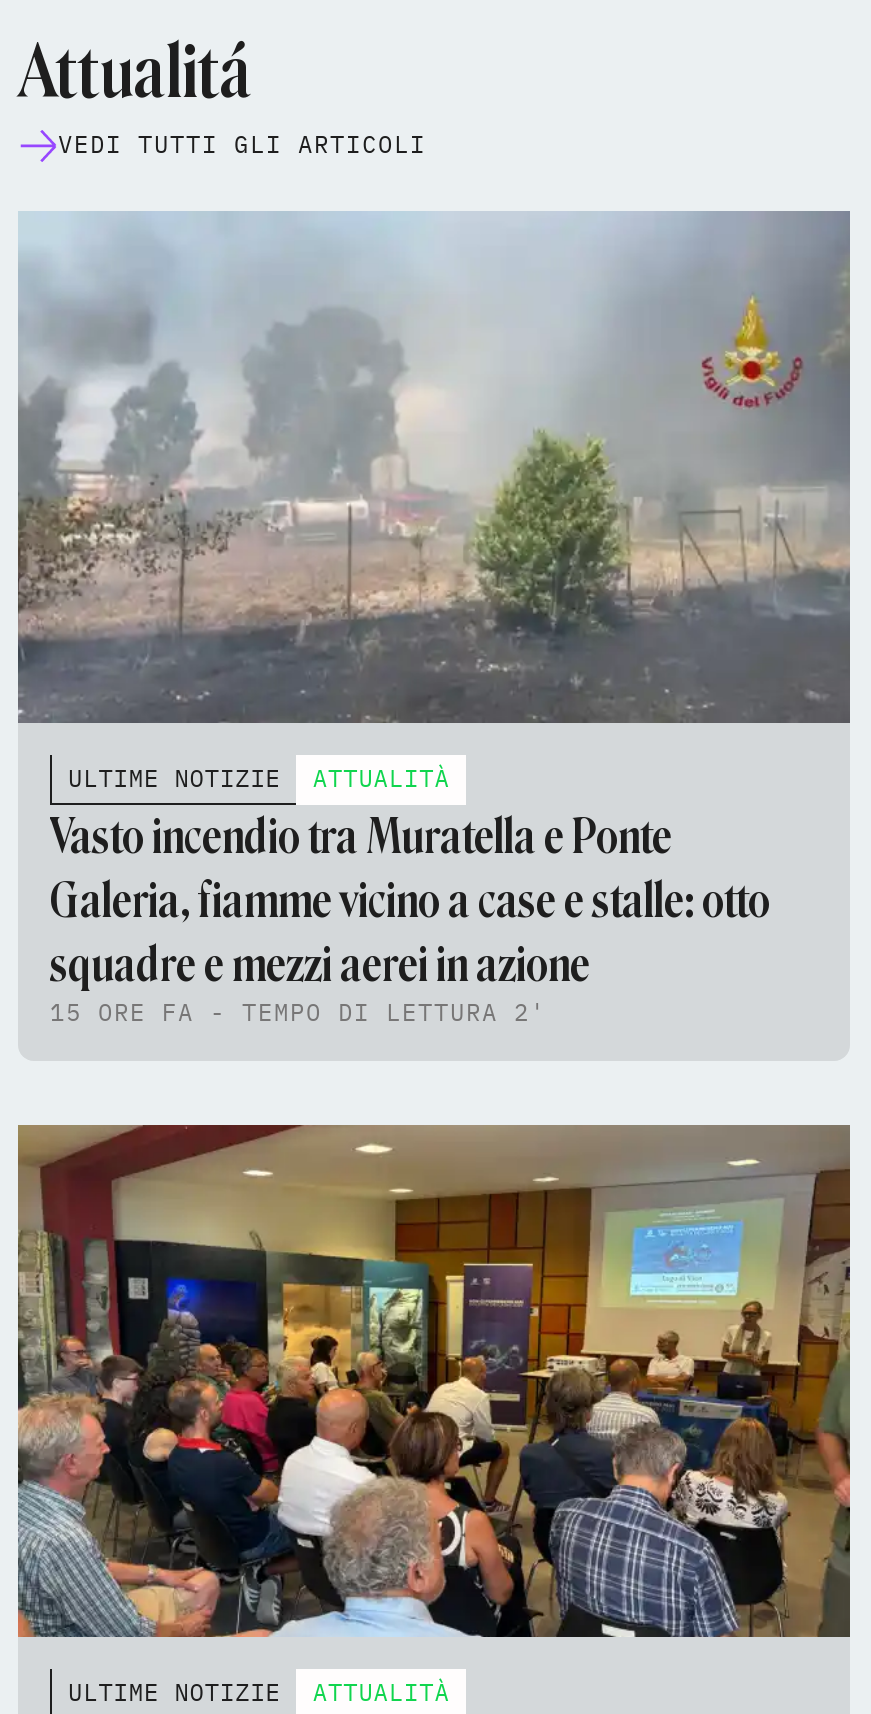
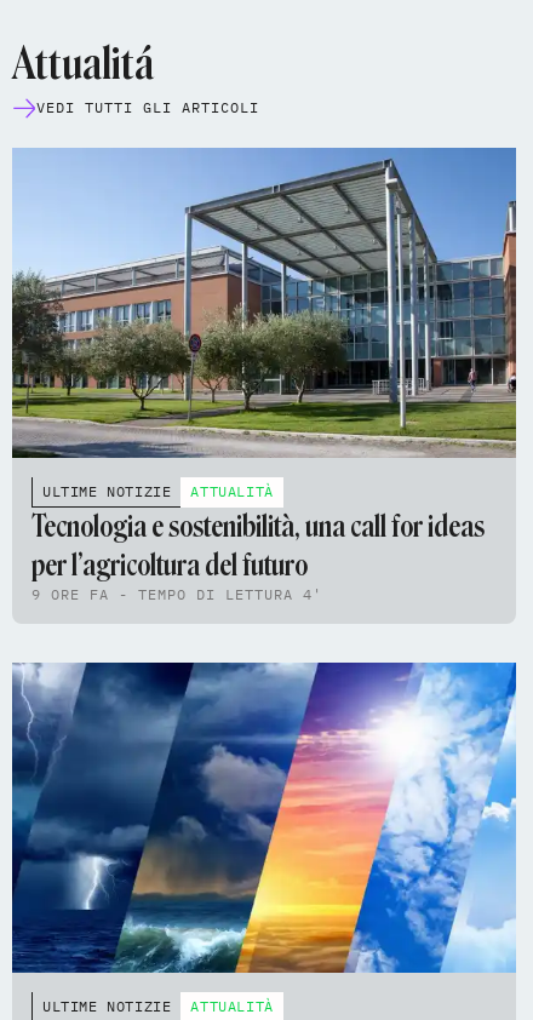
- [image]
+ [image]

- Vasto incendio tra Muratella e Ponte
- Galeria, fiamme vicino a case e stalle: otto
- squadre e mezzi aerei in azione
- 15 ORE FA - TEMPO DI LETTURA 2'
+ Tecnologia e sostenibilità, una call for ideas
+ per l’agricoltura del futuro
+ 9 ORE FA - TEMPO DI LETTURA 4'

- [image]
+ [image]
